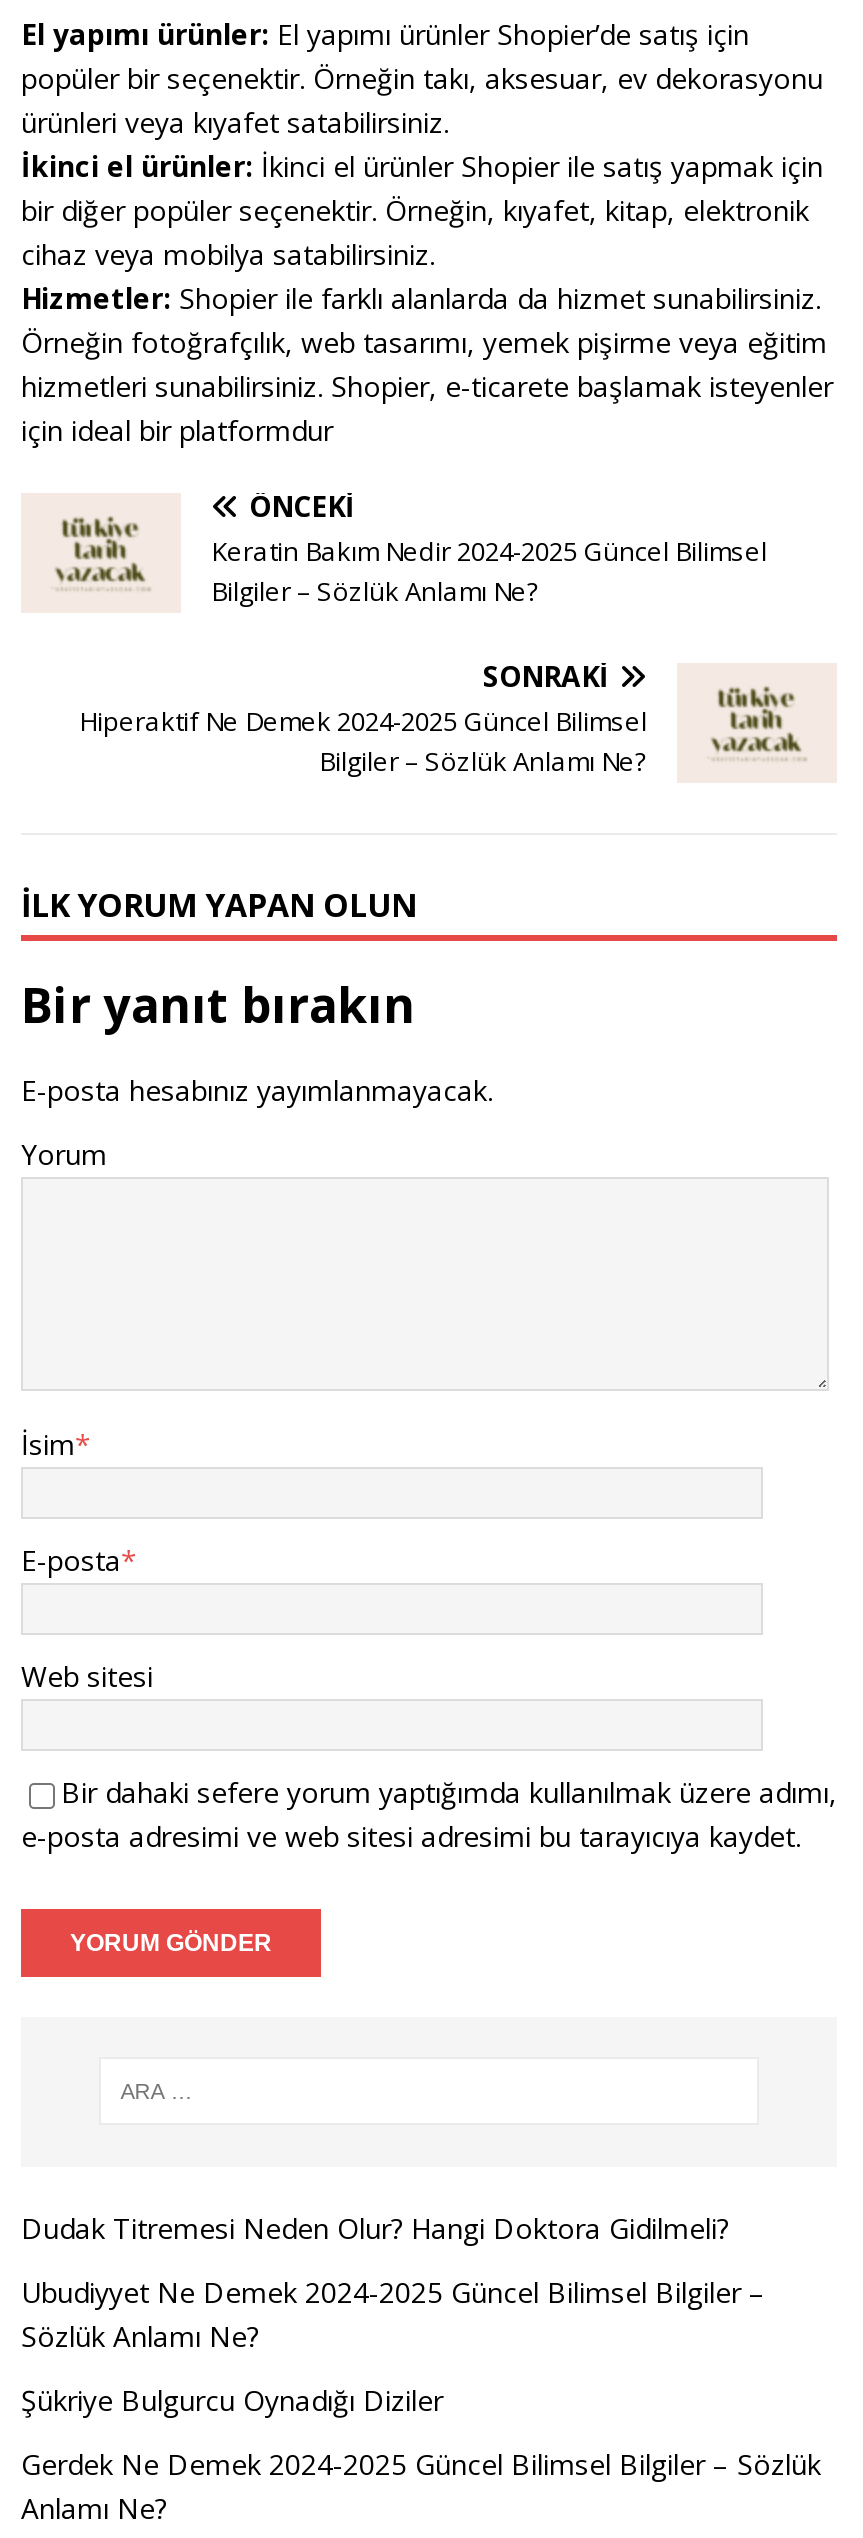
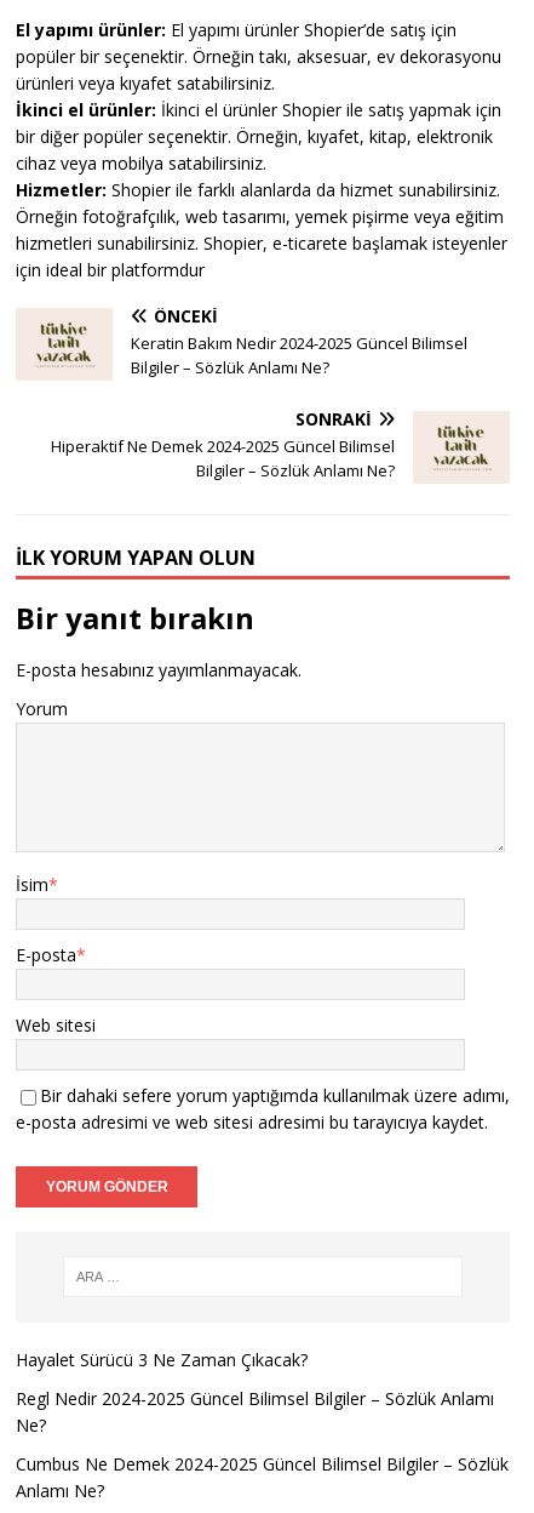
- Dudak Titremesi Neden Olur? Hangi Doktora Gidilmeli?
- Ubudiyyet Ne Demek 2024-2025 Güncel Bilimsel Bilgiler –
- Sözlük Anlamı Ne?
- Şükriye Bulgurcu Oynadığı Diziler
- Gerdek Ne Demek 2024-2025 Güncel Bilimsel Bilgiler – Sözlük
+ Hayalet Sürücü 3 Ne Zaman Çıkacak?
+ Regl Nedir 2024-2025 Güncel Bilimsel Bilgiler – Sözlük Anlamı
+ Ne?
+ Cumbus Ne Demek 2024-2025 Güncel Bilimsel Bilgiler – Sözlük
